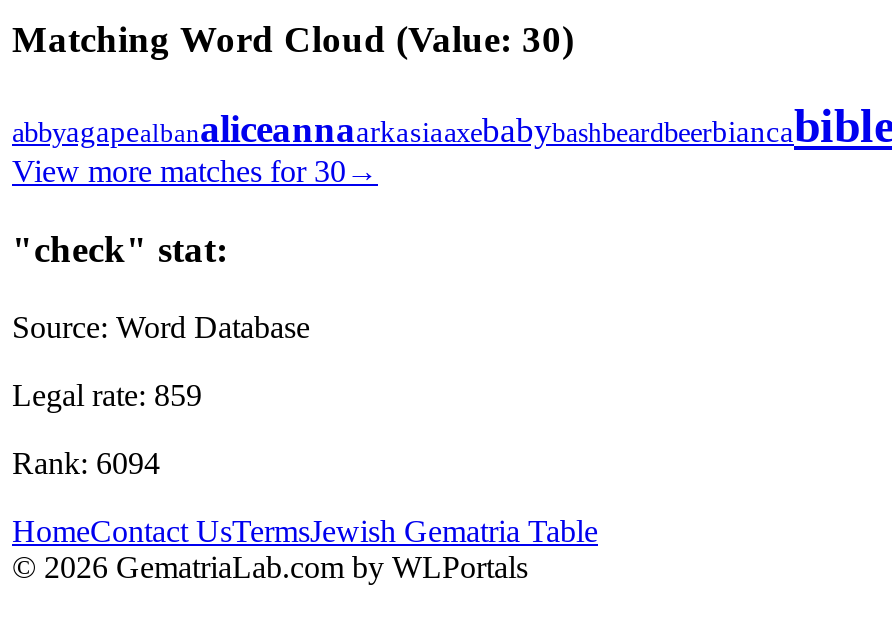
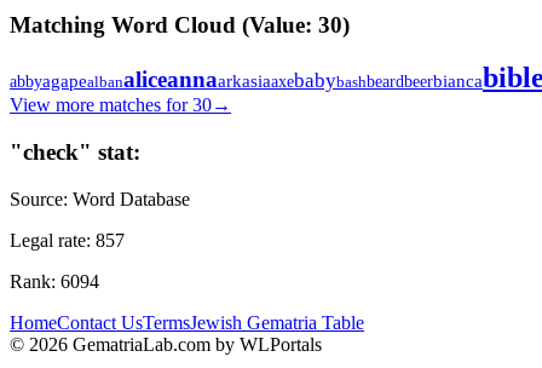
- Legal rate: 859
+ Legal rate: 857
